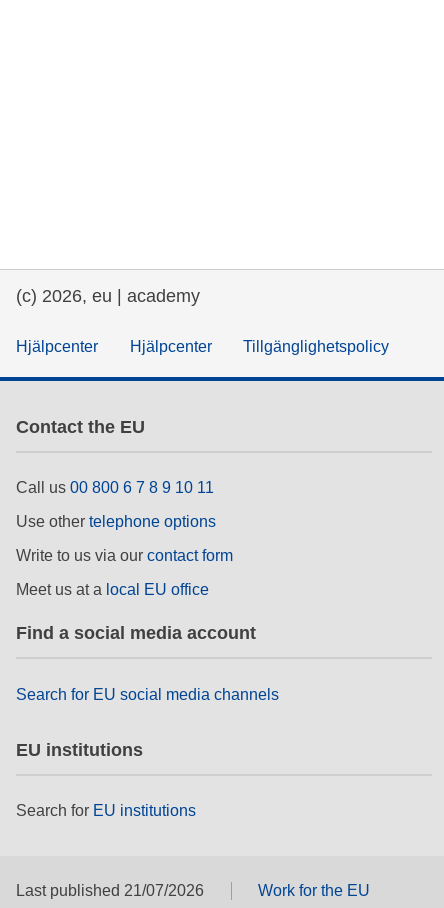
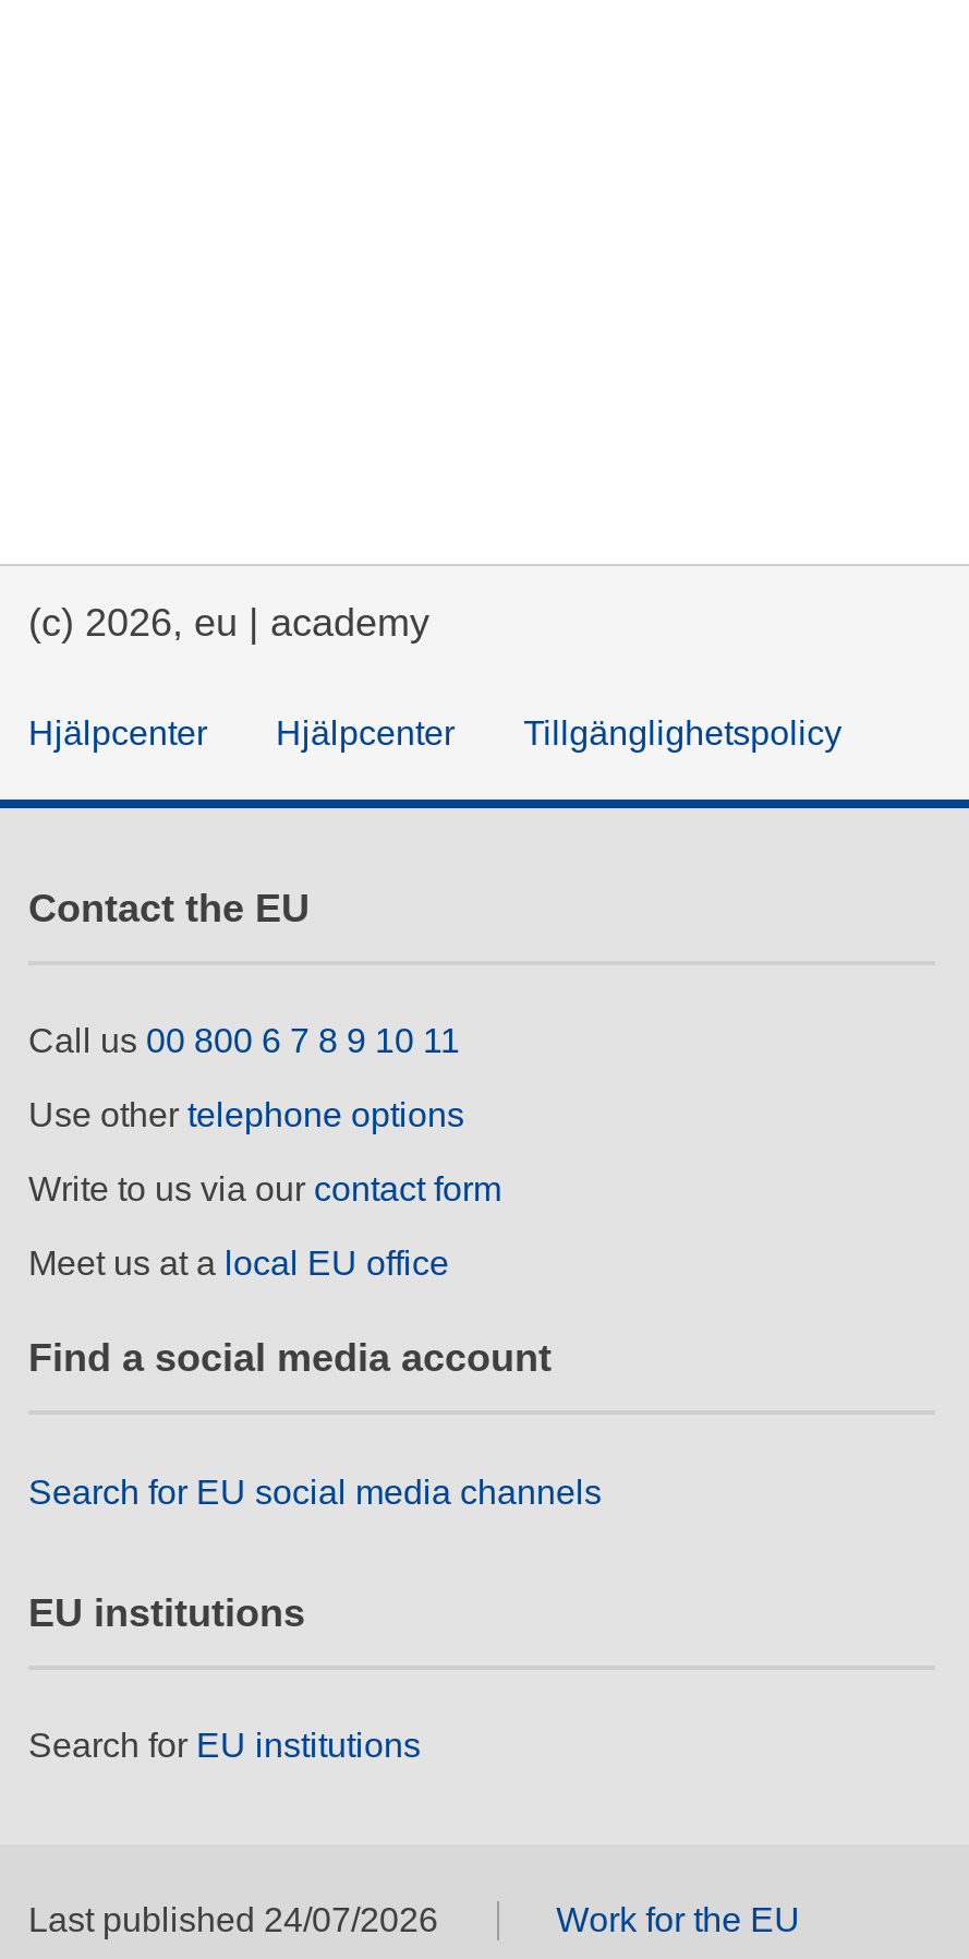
- Last published 21/07/2026
+ Last published 24/07/2026
